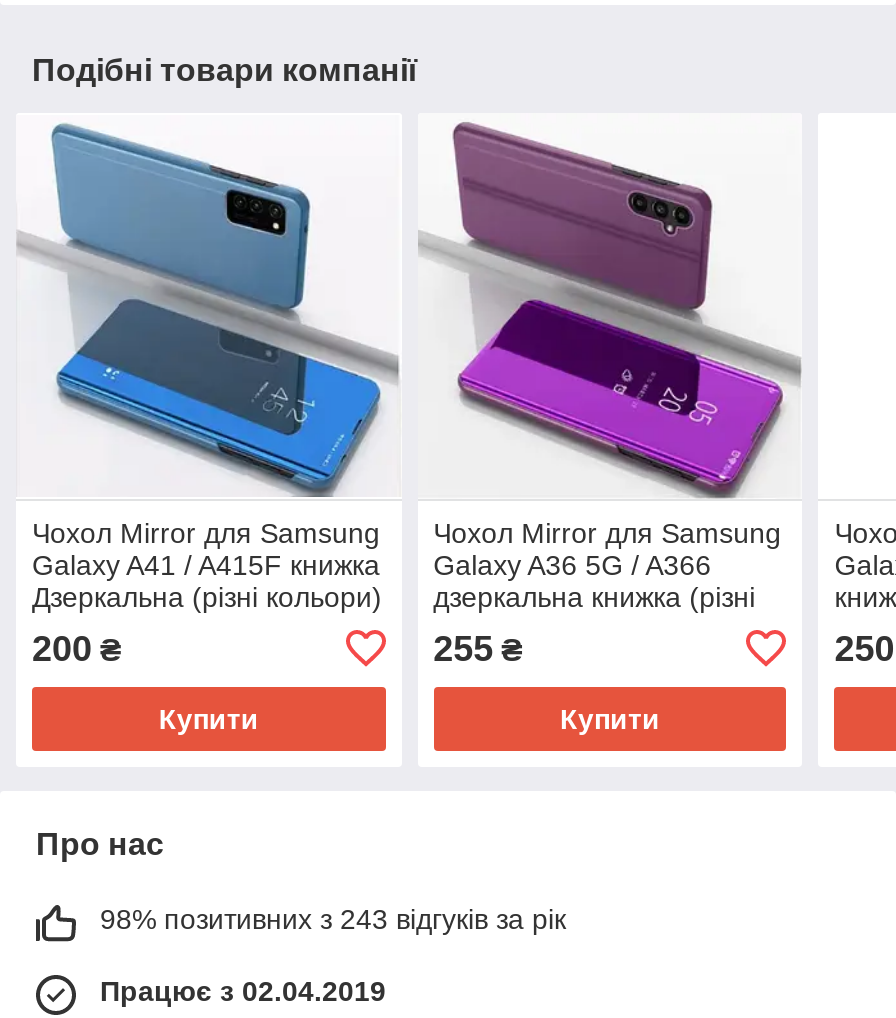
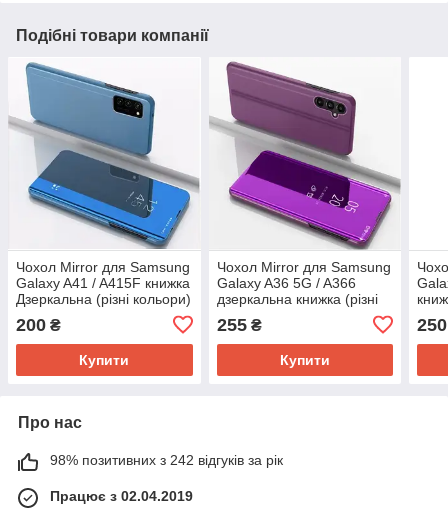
- 98% позитивних з 243 відгуків за рік
+ 98% позитивних з 242 відгуків за рік
